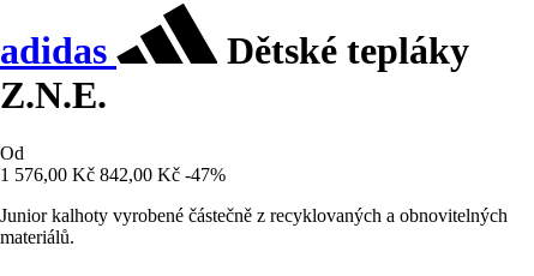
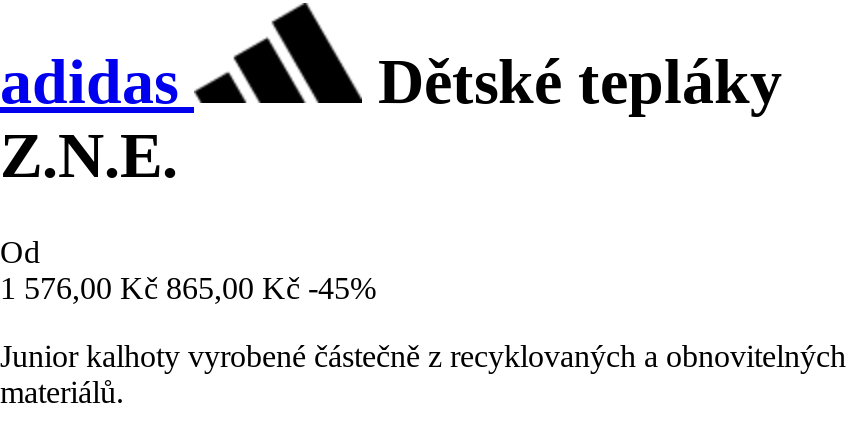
- 1 576,00 Kč 842,00 Kč -47%
+ 1 576,00 Kč 865,00 Kč -45%
